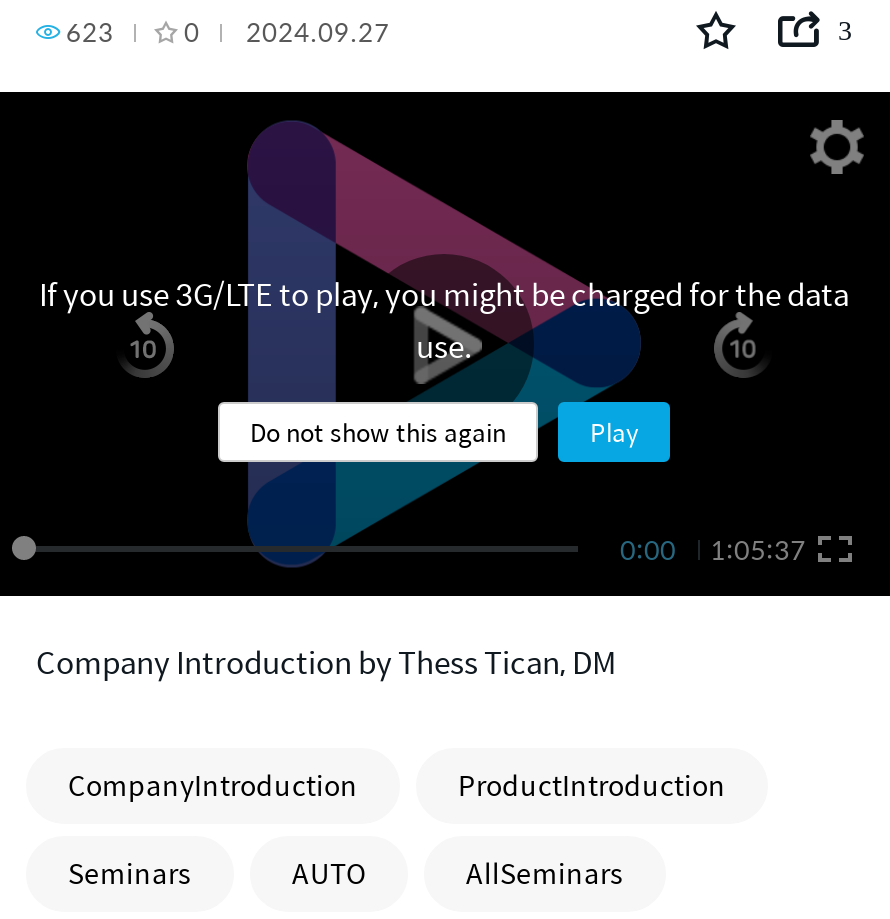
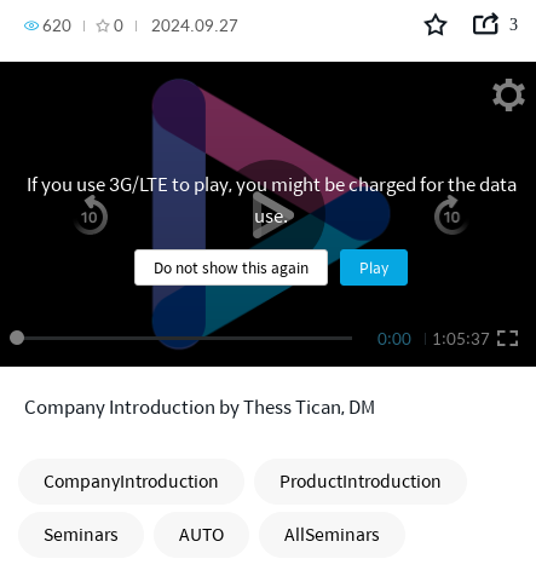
- 623 0 2024.09.27
+ 620 0 2024.09.27
